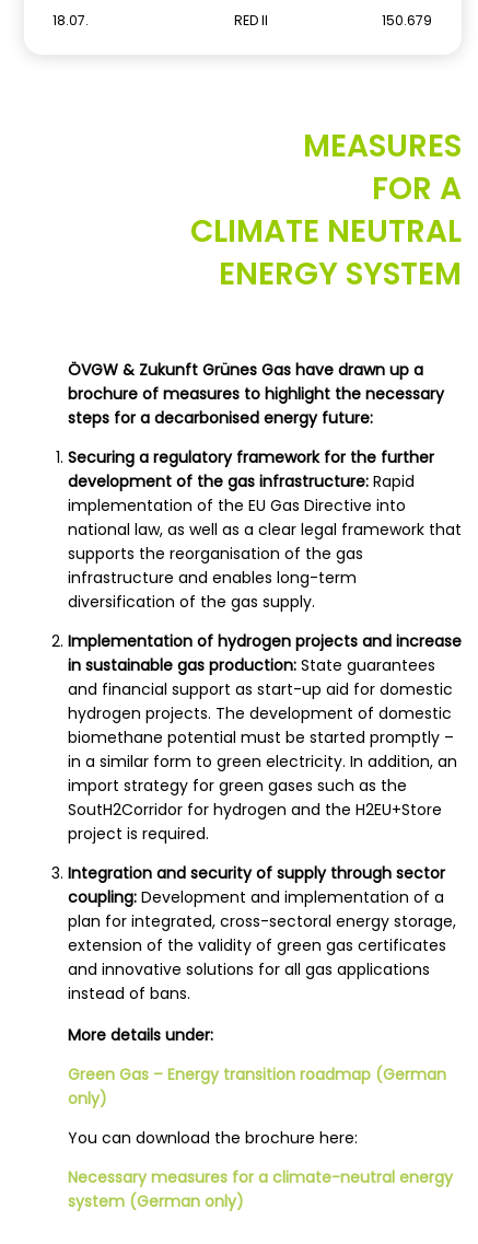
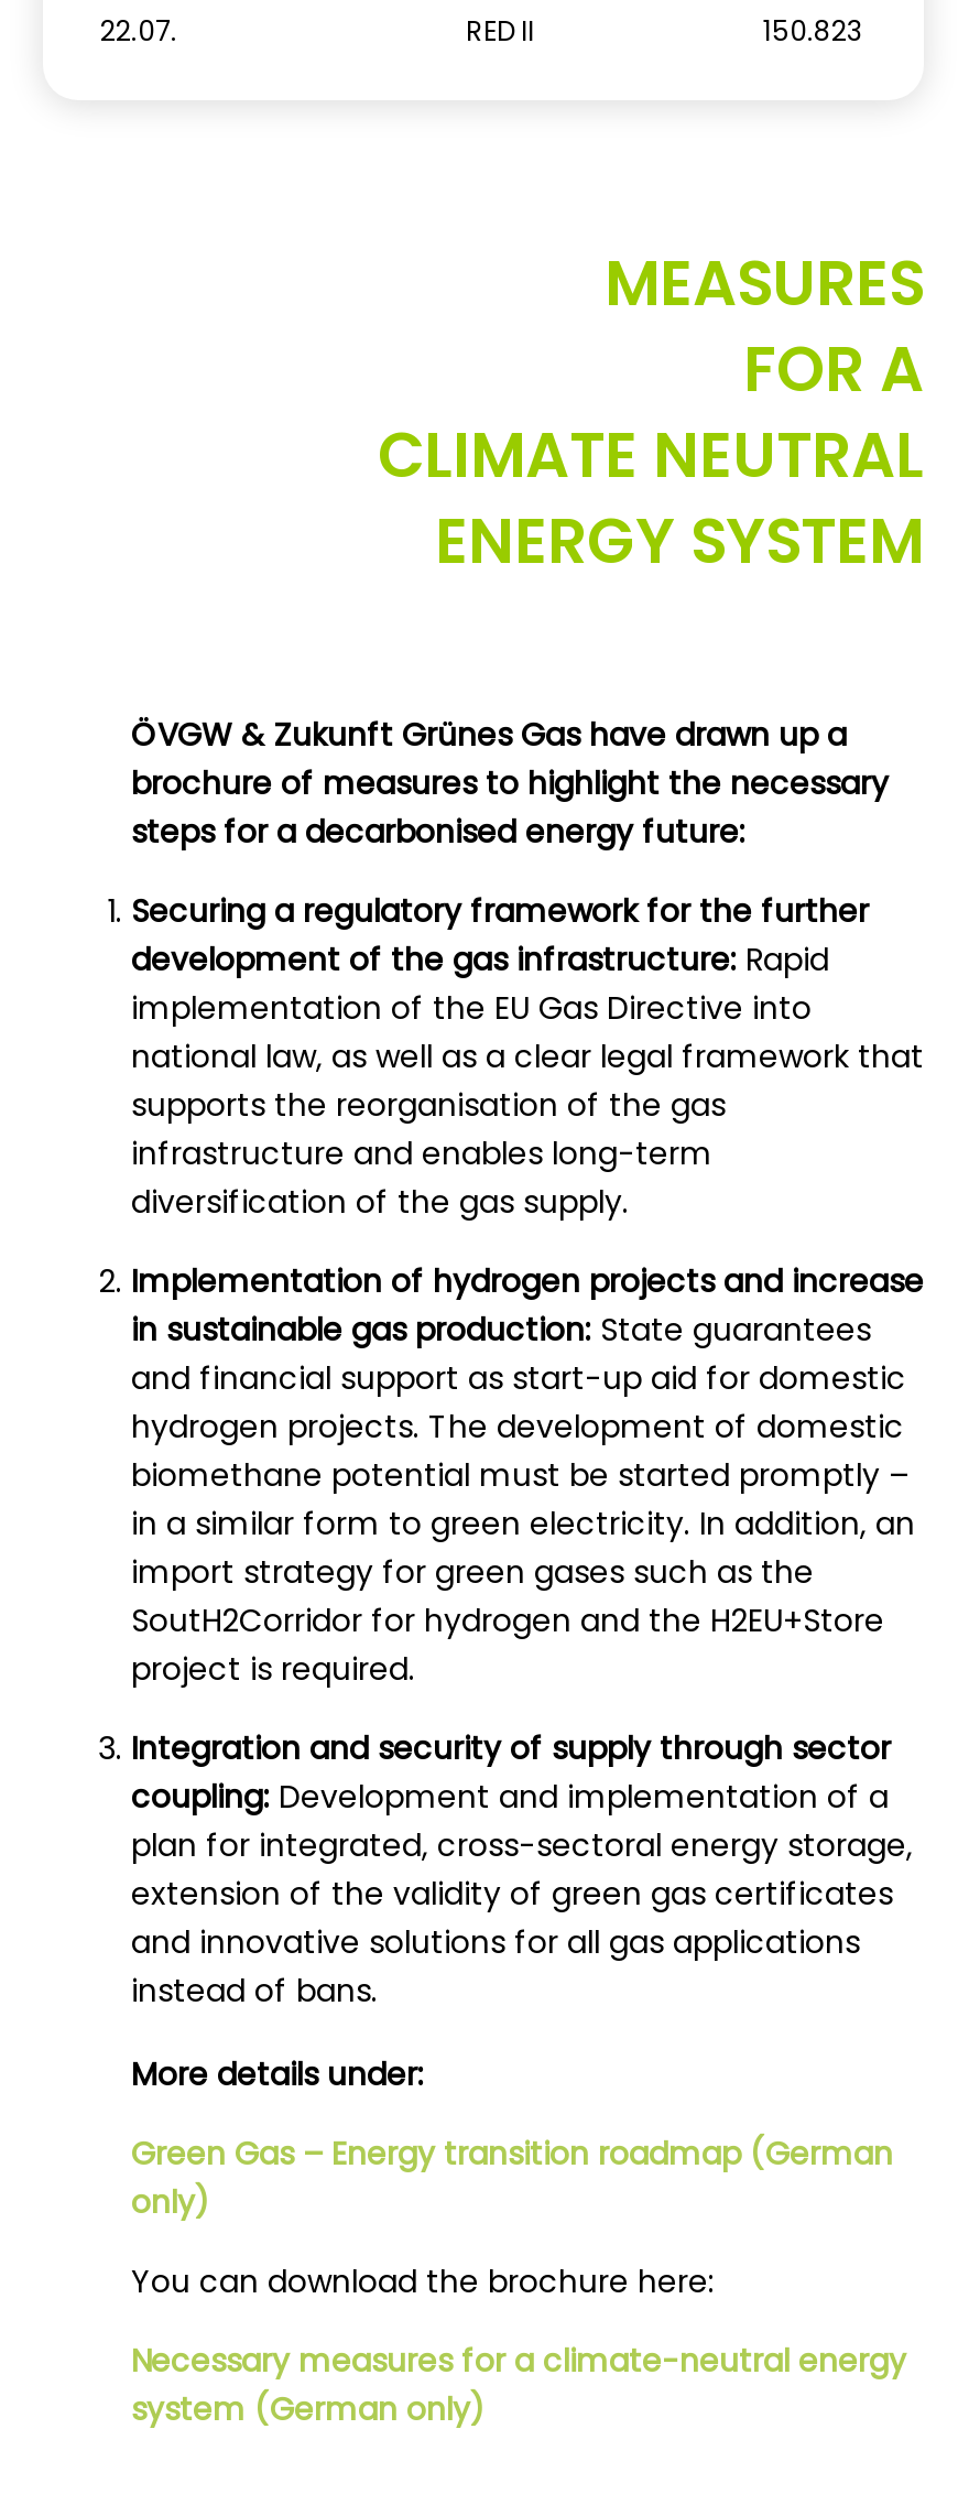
- 18.07.
+ 22.07.

- 150.679
+ 150.823
